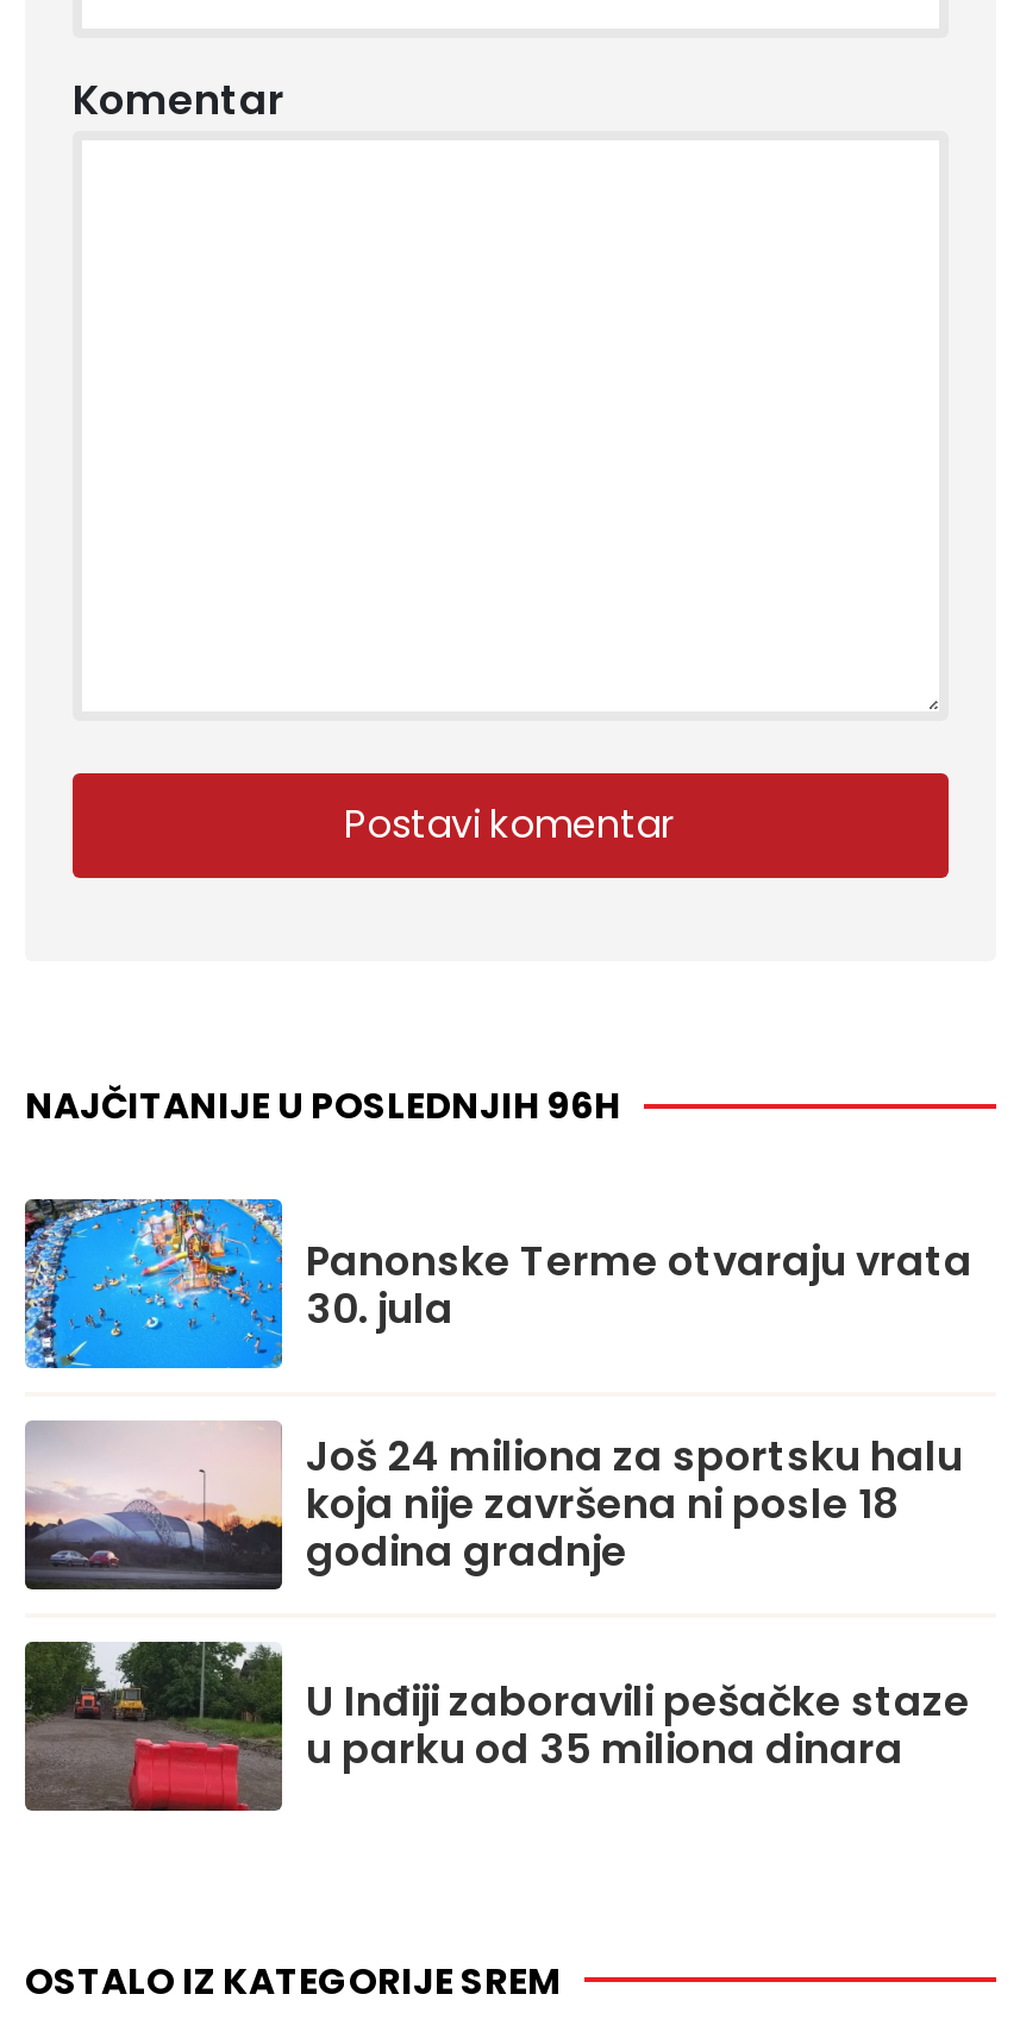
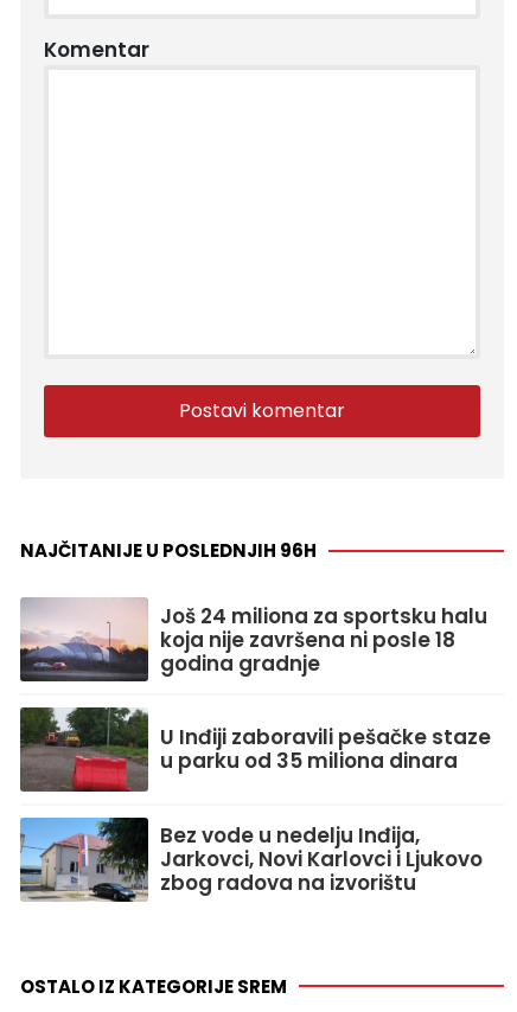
- [image]
- Panonske Terme otvaraju vrata
- 30. jula

moved up: [image] | Još 24 miliona za sportsku halu | koja nije završena ni posle 18 | godina gradnje | U Inđiji zaboravili pešačke staze | u parku od 35 miliona dinara

+ [image]
+ Bez vode u nedelju Inđija,
+ Jarkovci, Novi Karlovci i Ljukovo
+ zbog radova na izvorištu
